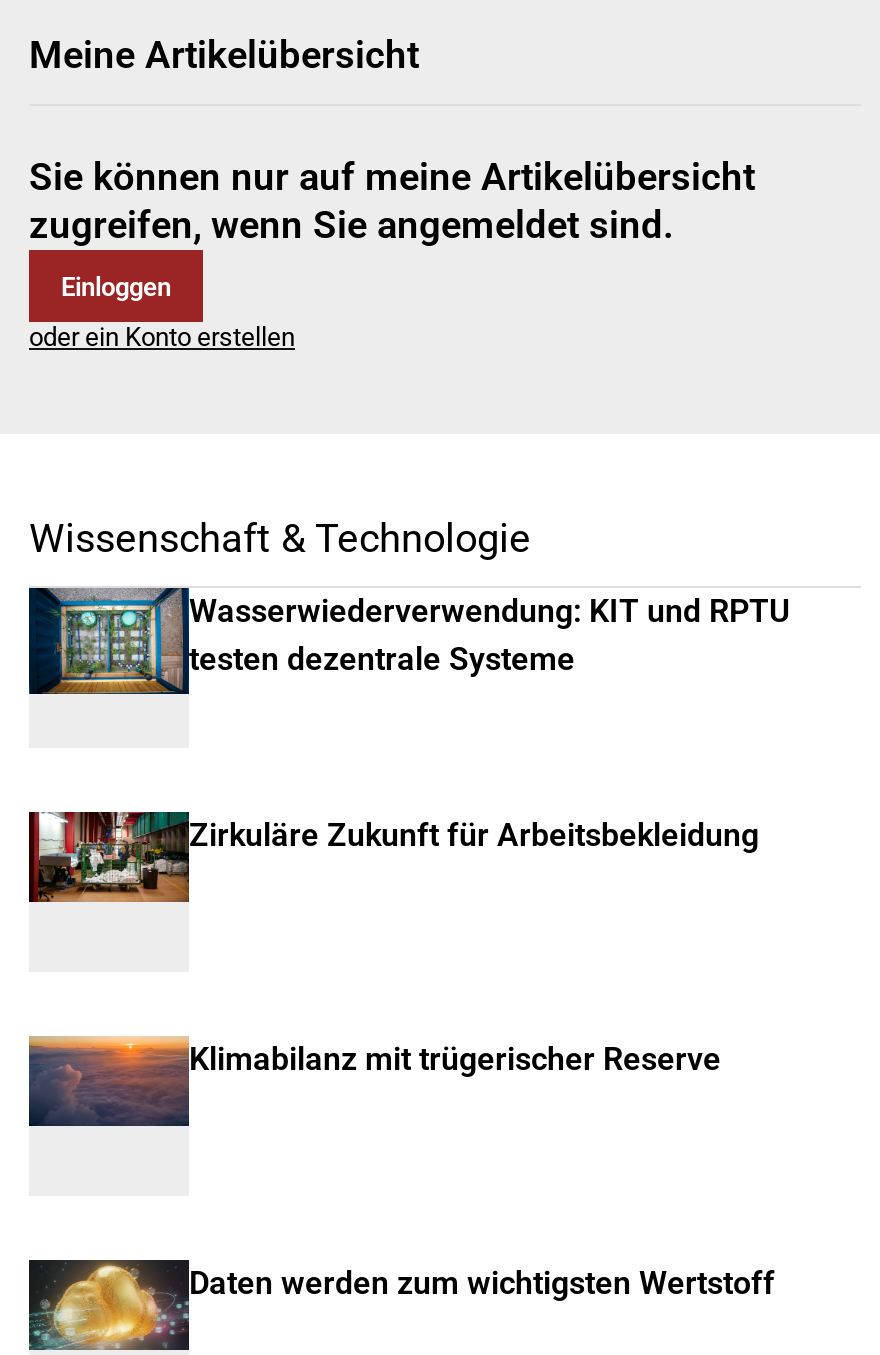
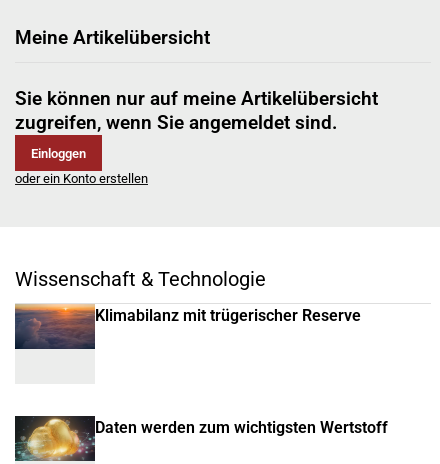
- [image]
- Wasserwiederverwendung: KIT und RPTU
- testen dezentrale Systeme

- [image]
- Zirkuläre Zukunft für Arbeitsbekleidung
